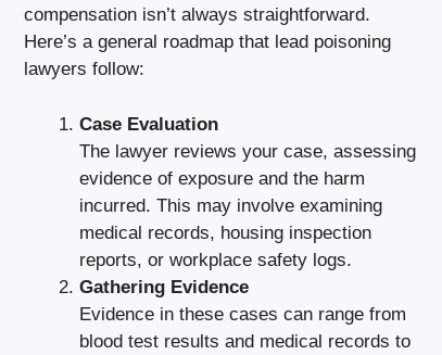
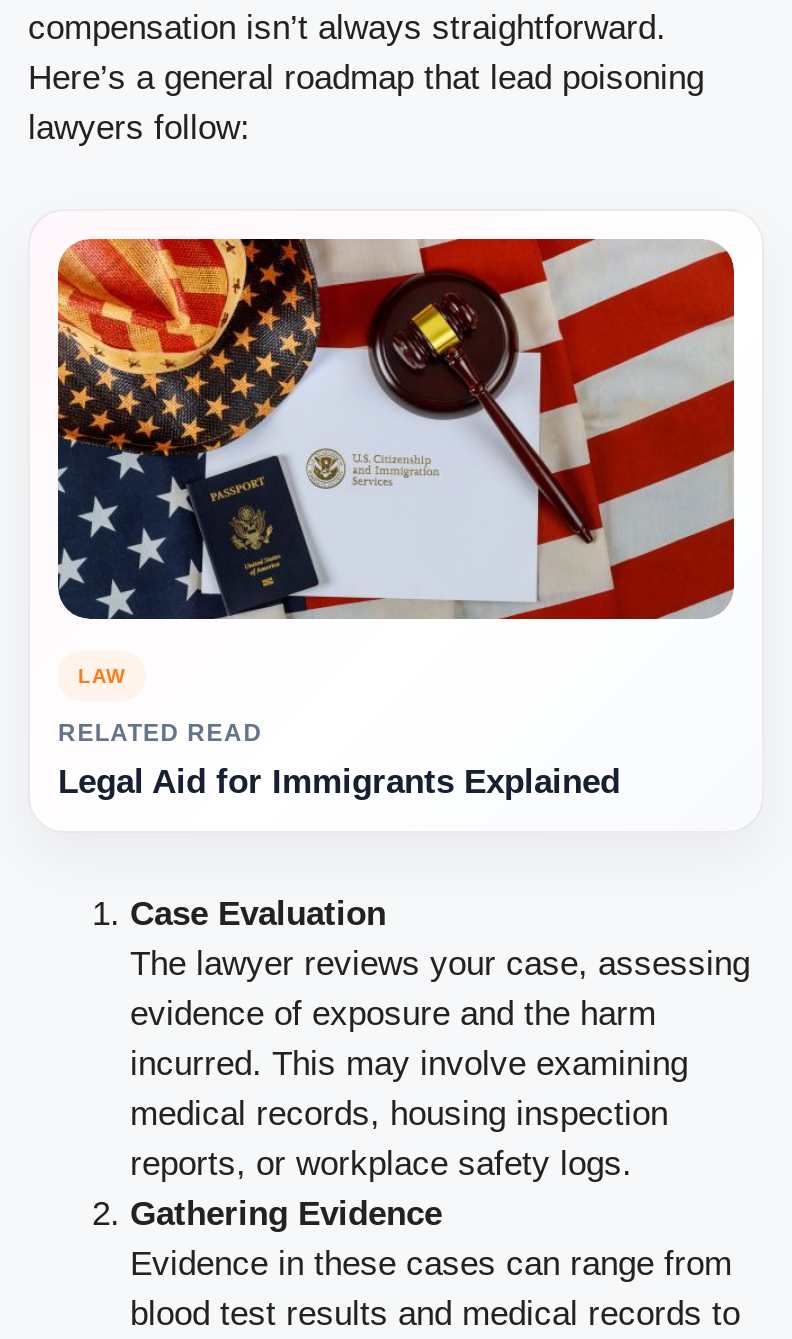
+ [image]
+ LAW
+ RELATED READ
+ Legal Aid for Immigrants Explained
